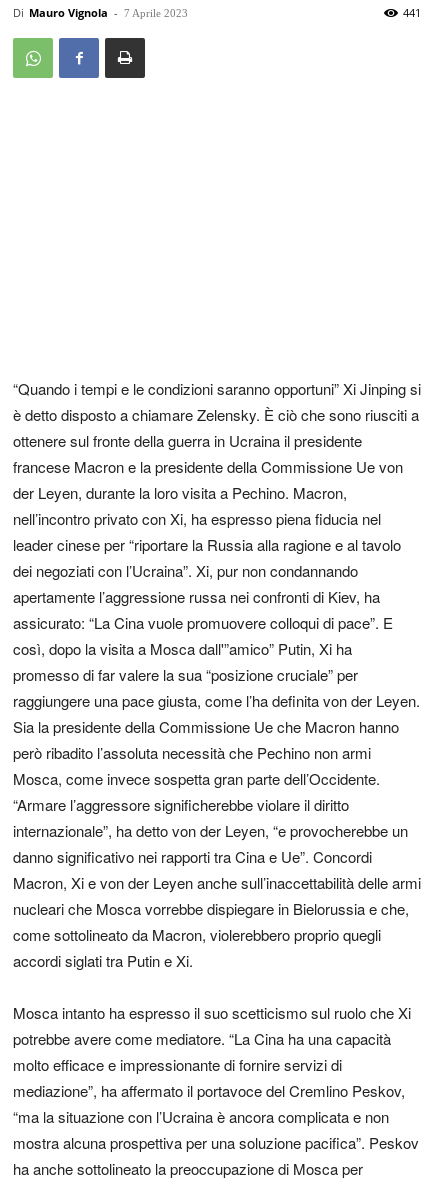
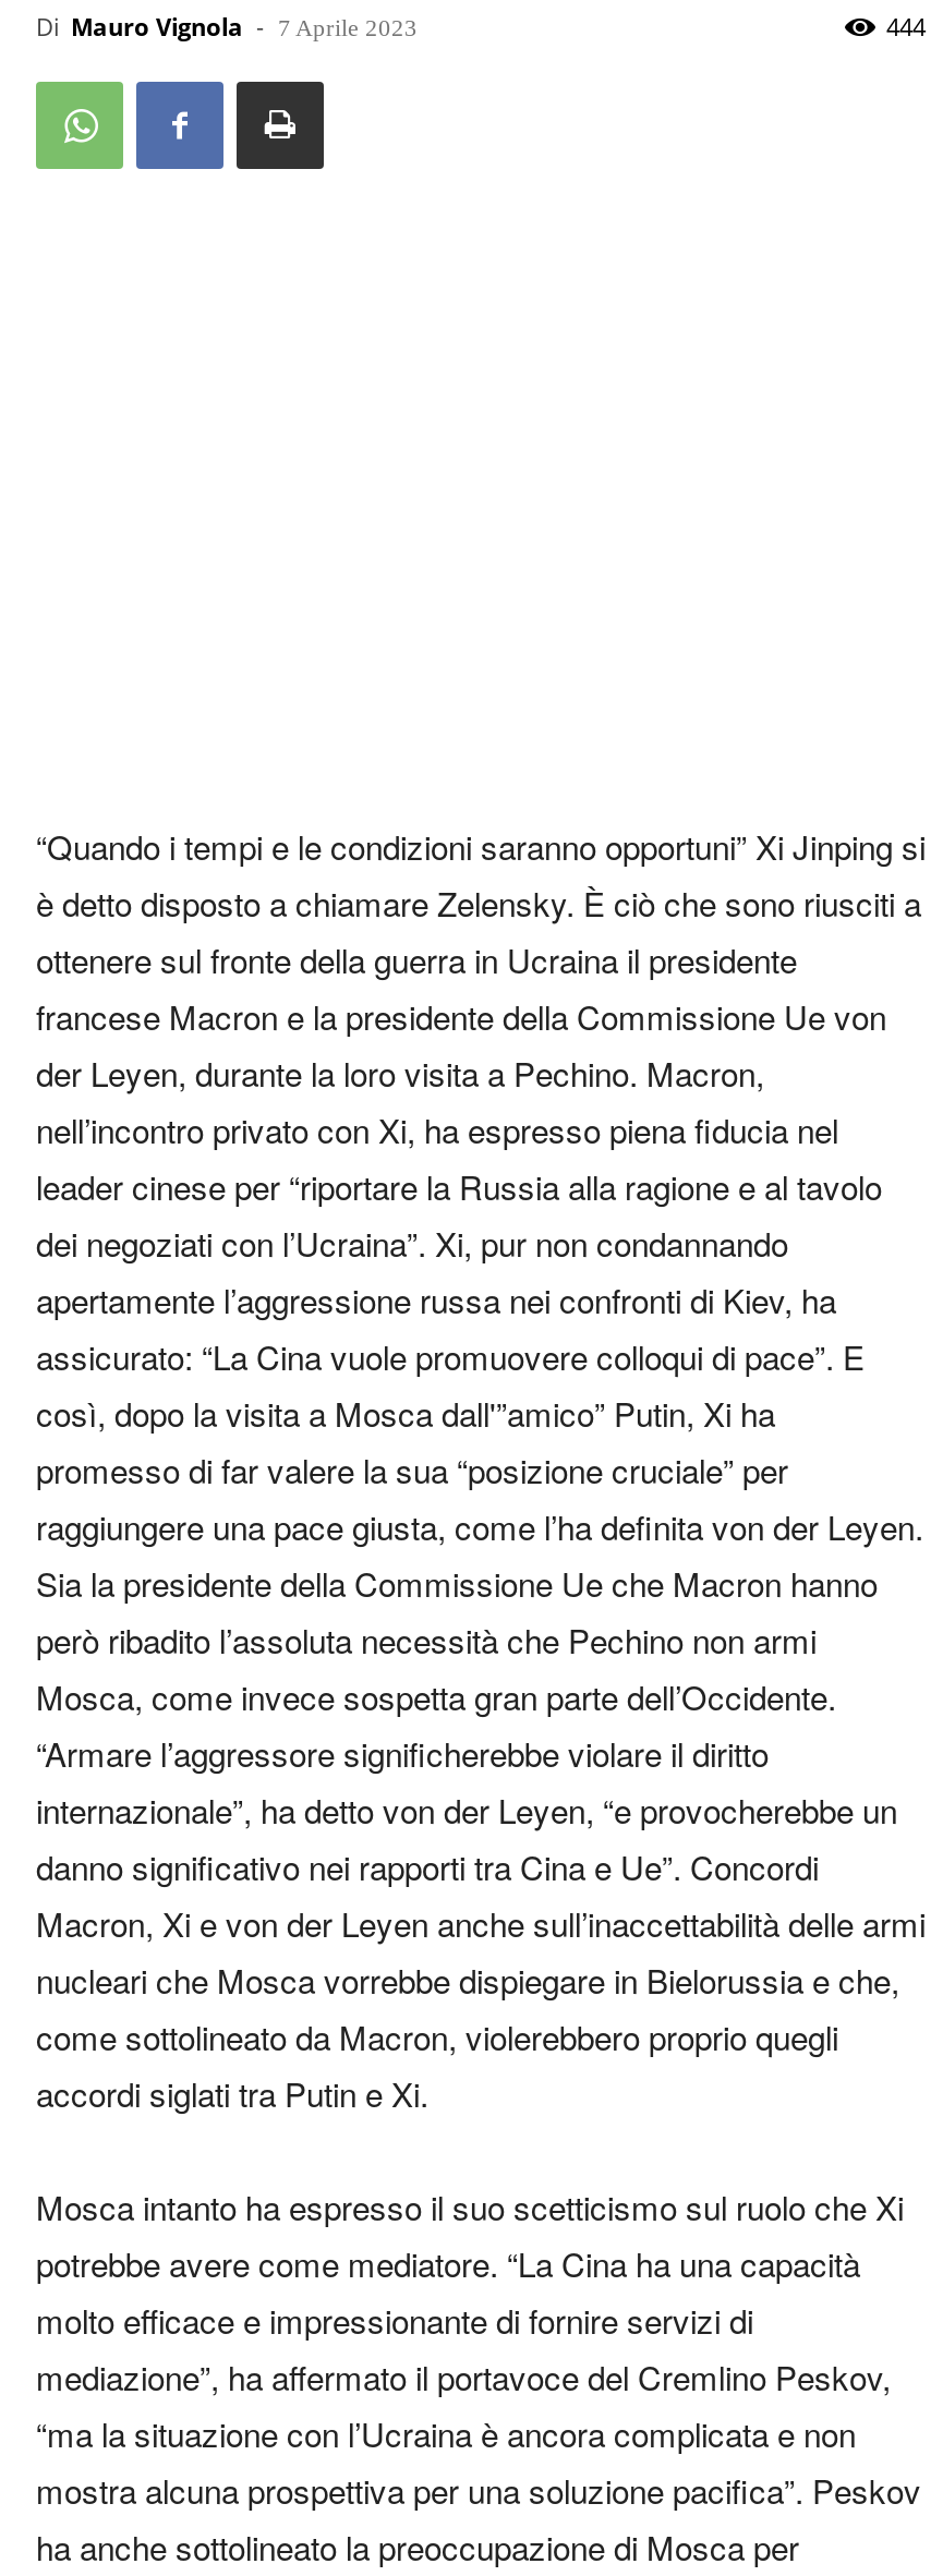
- 441
+ 444
